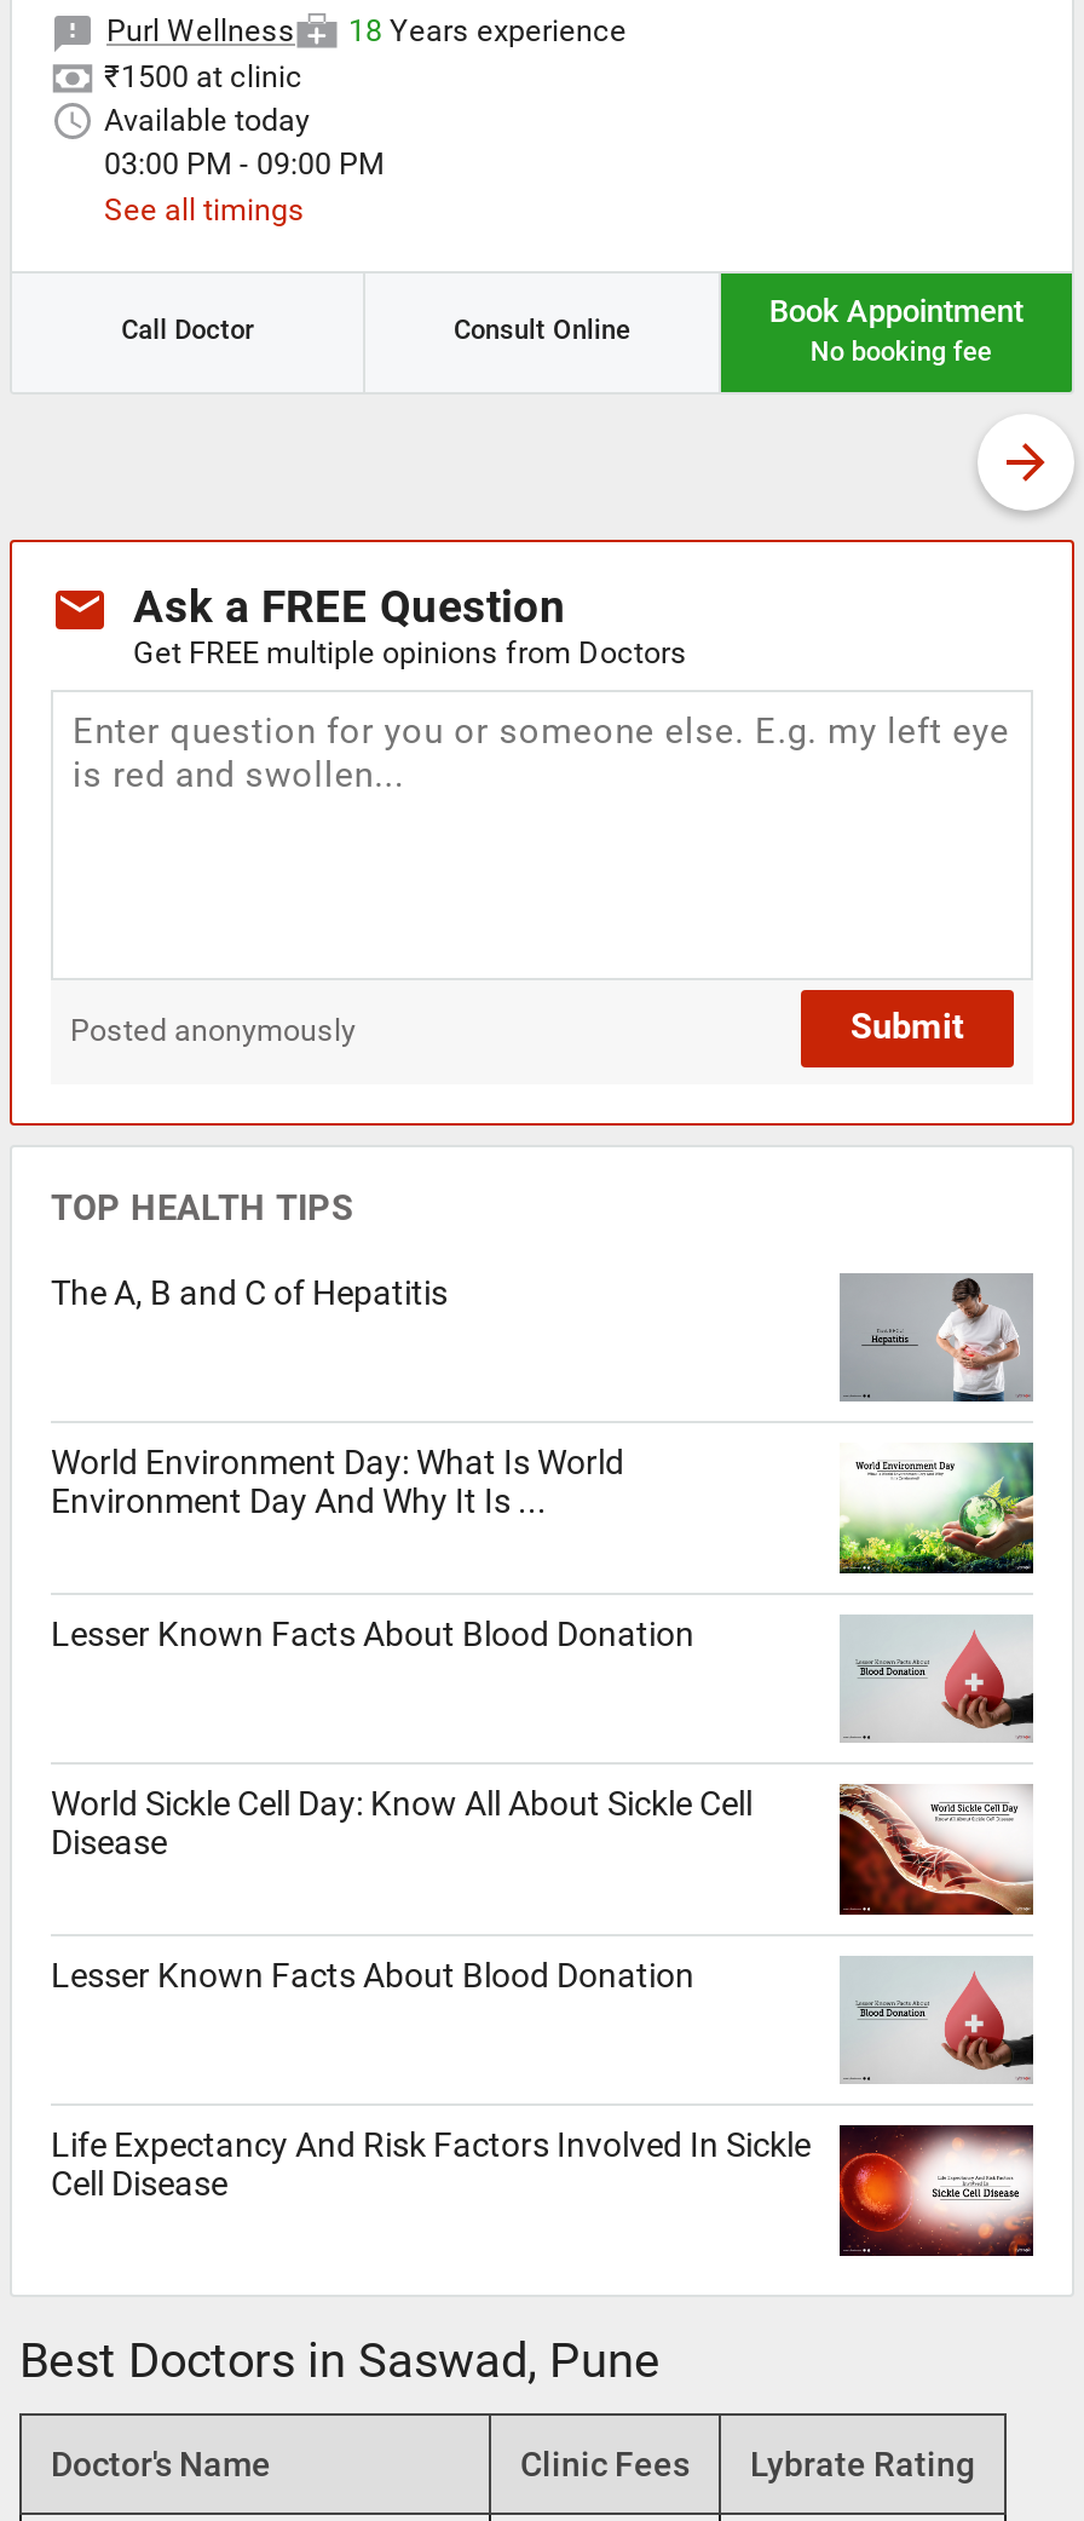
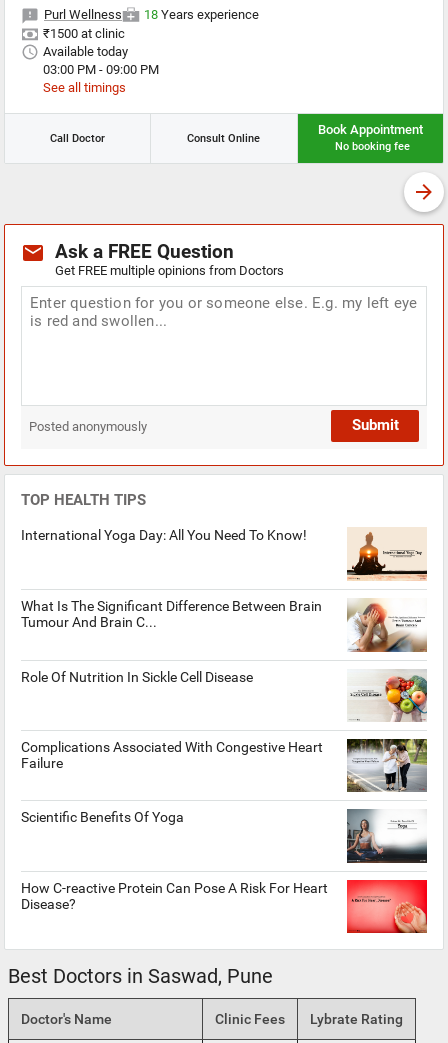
- The A, B and C of Hepatitis
+ International Yoga Day: All You Need To Know!

- [image]
+ [image]

- World Environment Day: What Is World
- Environment Day And Why It Is ...
+ What Is The Significant Difference Between Brain
+ Tumour And Brain C...

- [image]
+ [image]

- Lesser Known Facts About Blood Donation
+ Role Of Nutrition In Sickle Cell Disease

- [image]
+ [image]

- [image]
- World Sickle Cell Day: Know All About Sickle Cell
- Disease
+ [image]
+ Complications Associated With Congestive Heart
+ Failure

- Lesser Known Facts About Blood Donation
+ Scientific Benefits Of Yoga

- [image]
- Life Expectancy And Risk Factors Involved In Sickle
- Cell Disease
+ [image]
+ How C-reactive Protein Can Pose A Risk For Heart
+ Disease?

- [image]
+ [image]
